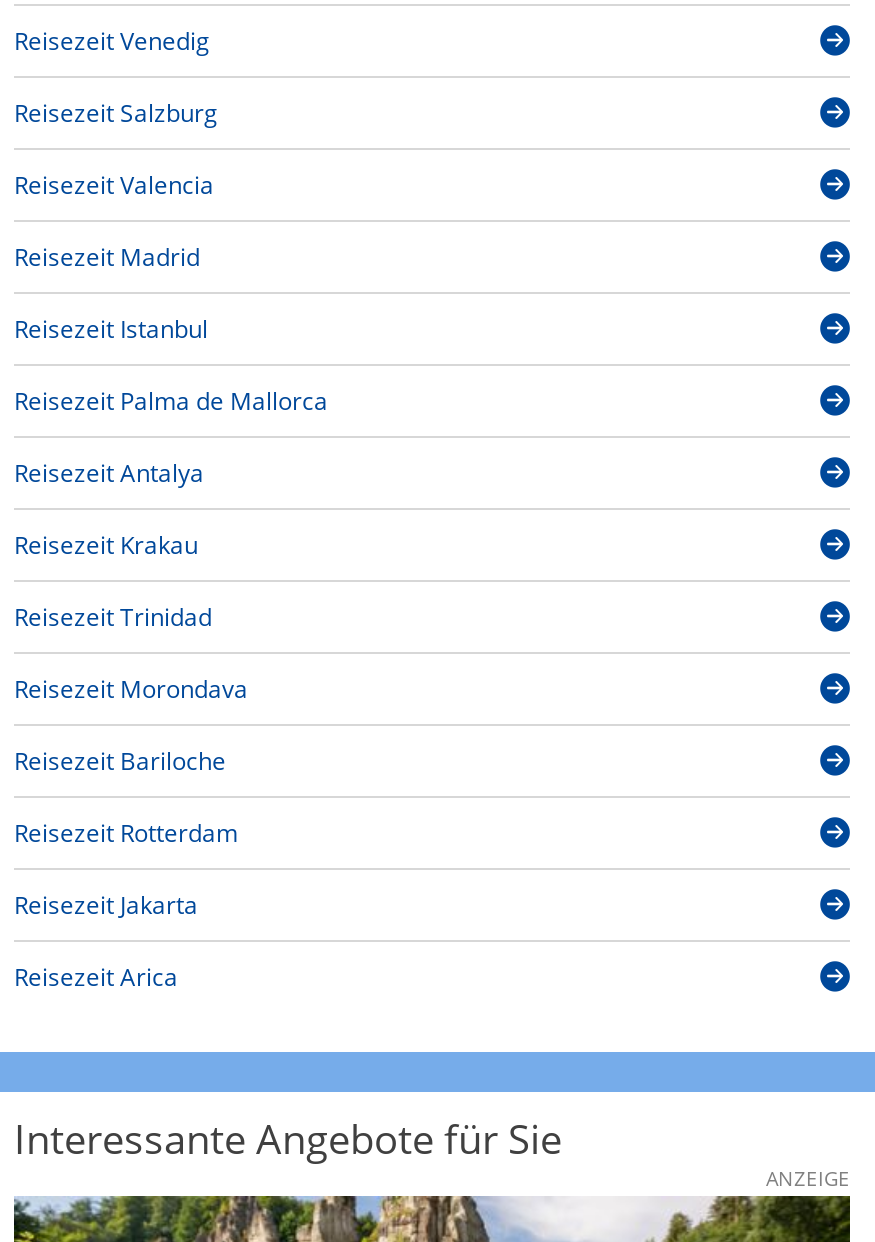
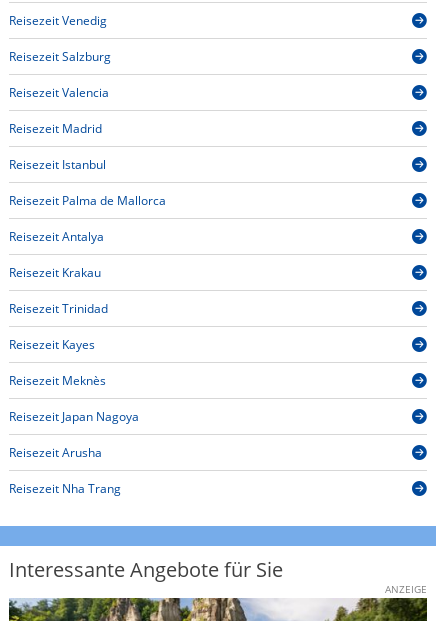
- Reisezeit Morondava
+ Reisezeit Kayes

- Reisezeit Bariloche
+ Reisezeit Meknès

- Reisezeit Rotterdam
+ Reisezeit Japan Nagoya

- Reisezeit Jakarta
+ Reisezeit Arusha

- Reisezeit Arica
+ Reisezeit Nha Trang
